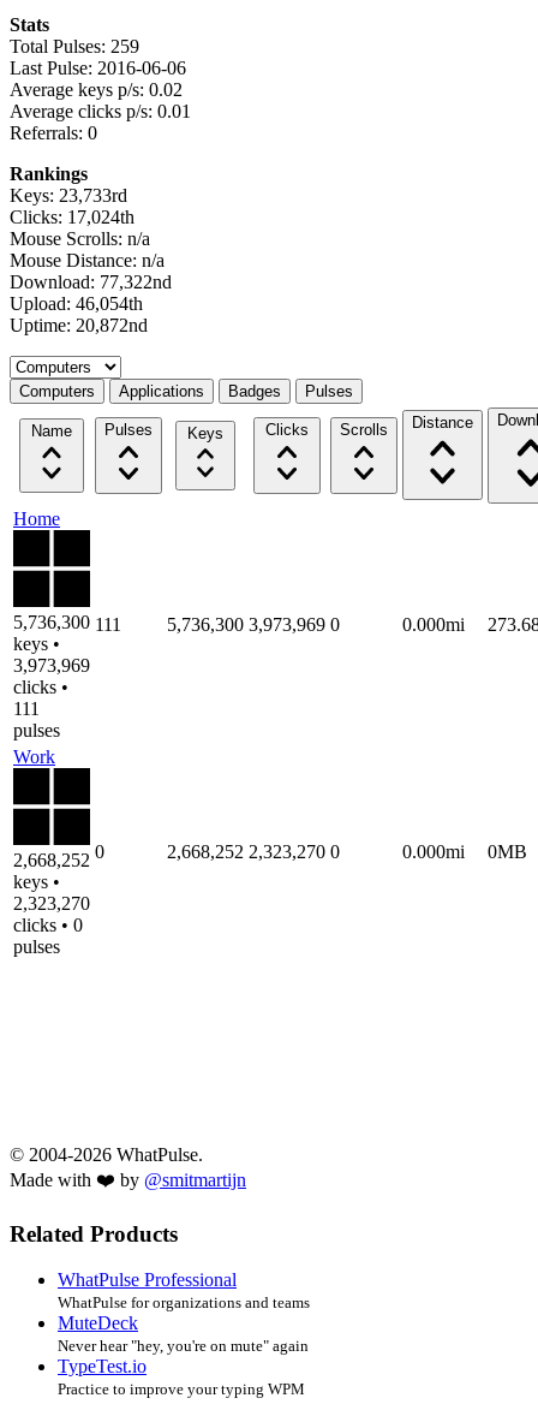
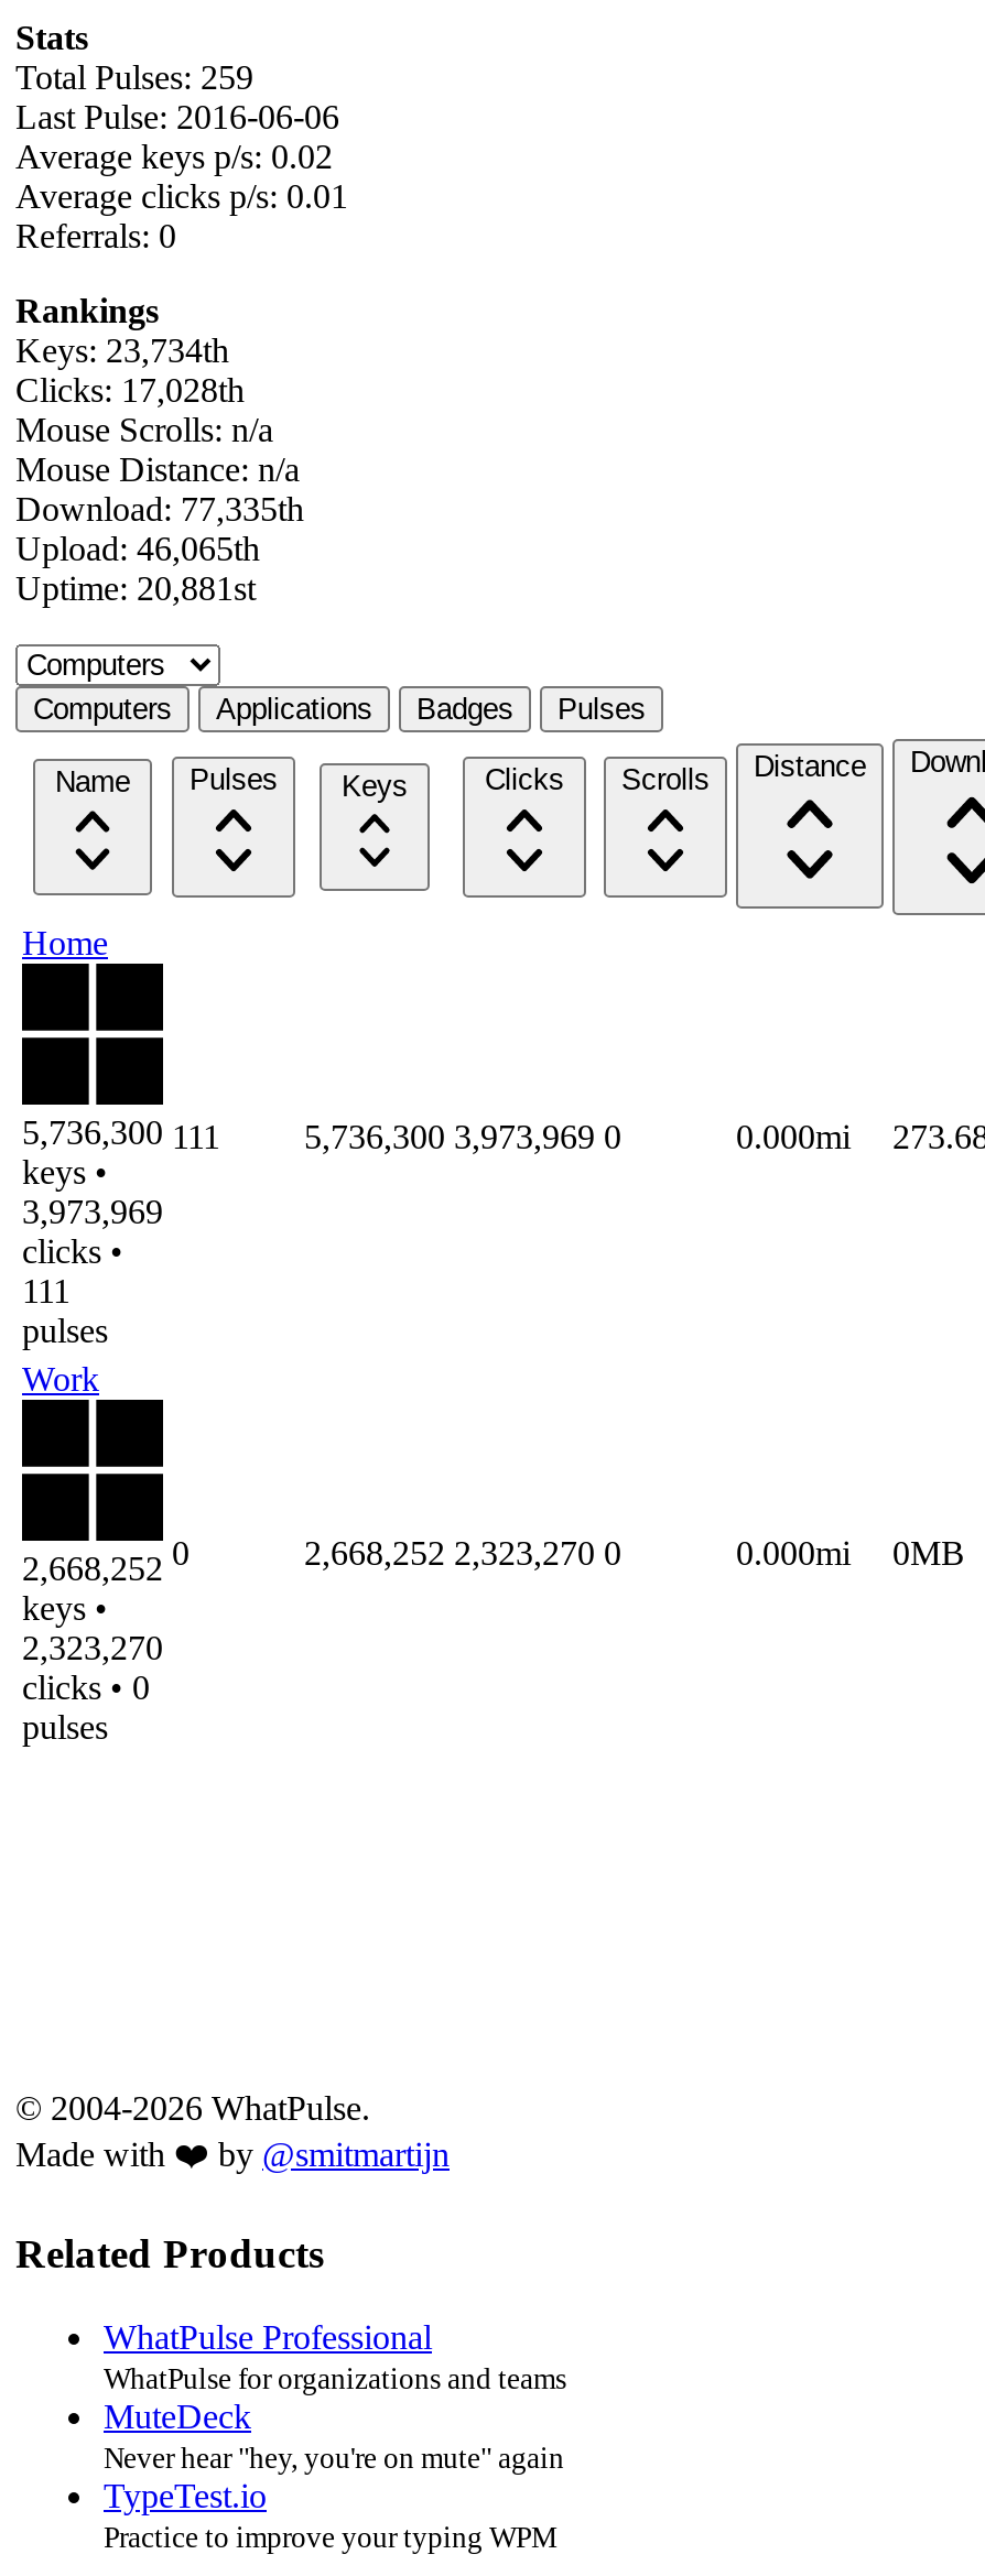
- Keys: 23,733rd
+ Keys: 23,734th

- Clicks: 17,024th
+ Clicks: 17,028th

- Download: 77,322nd
+ Download: 77,335th

- Upload: 46,054th
+ Upload: 46,065th

- Uptime: 20,872nd
+ Uptime: 20,881st
